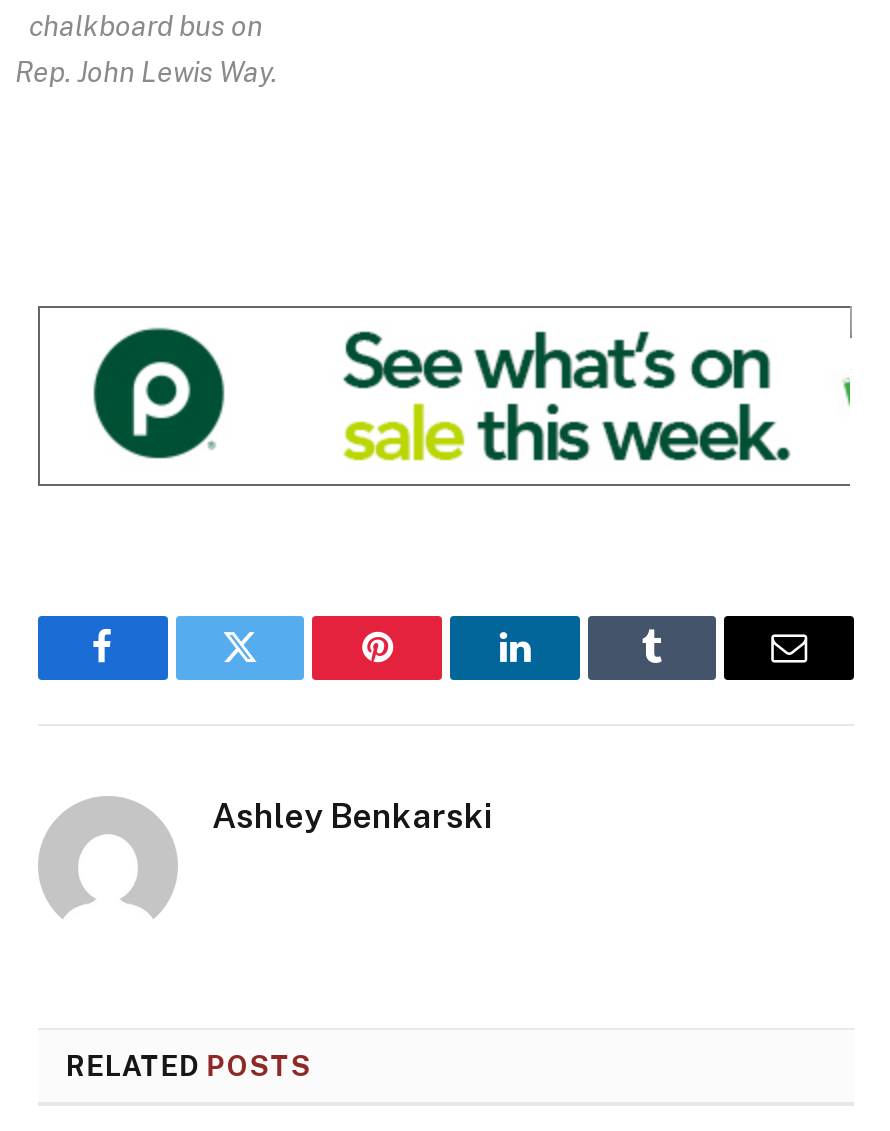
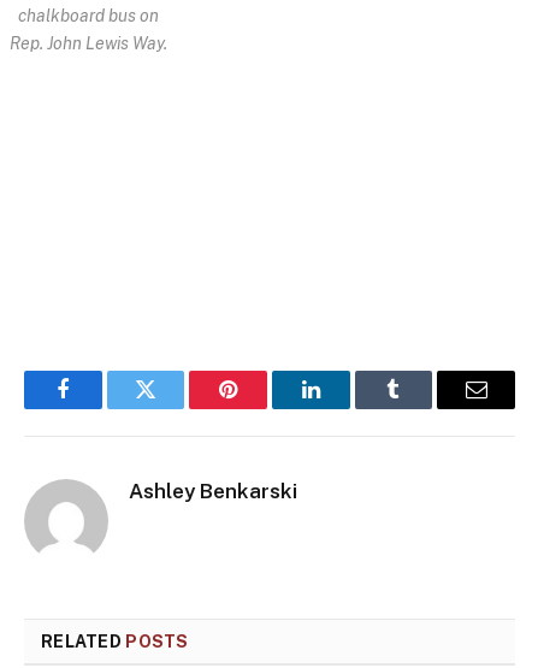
- [image]
